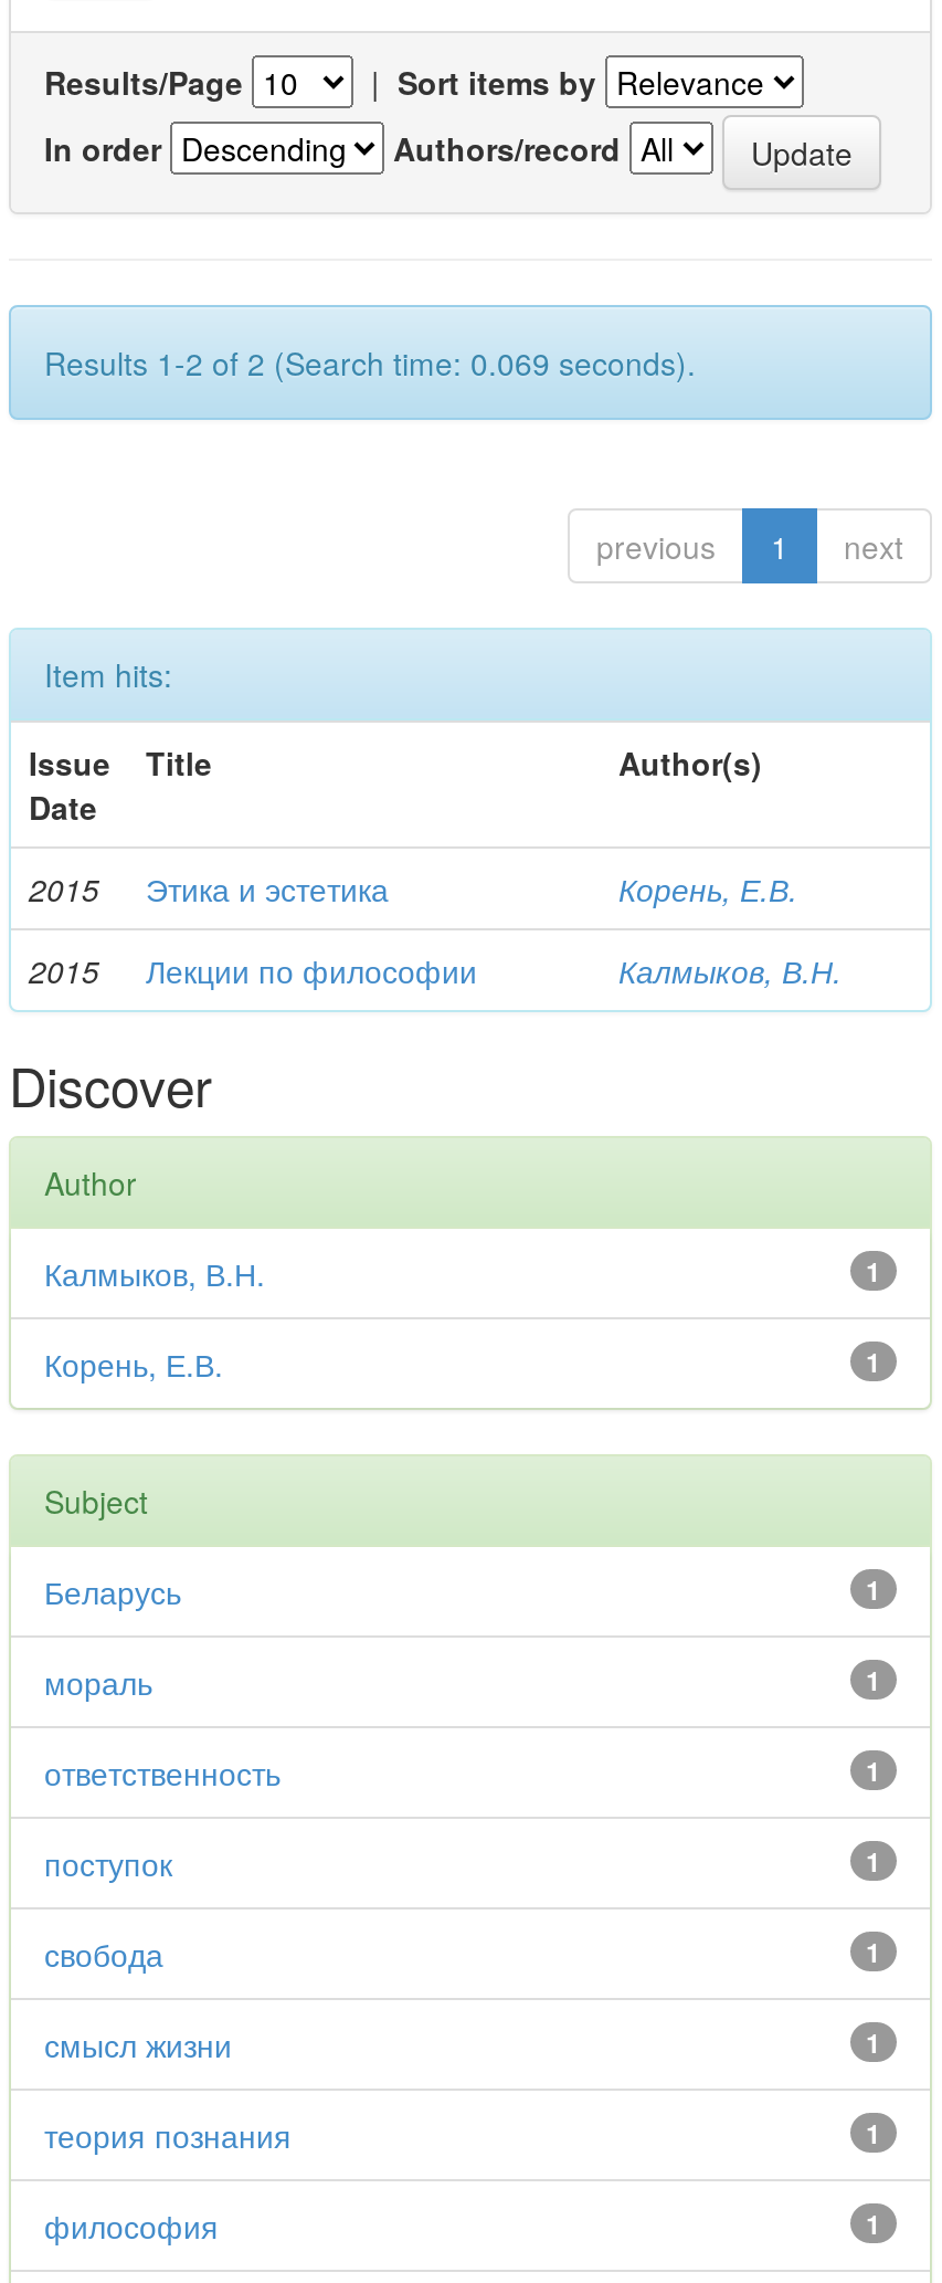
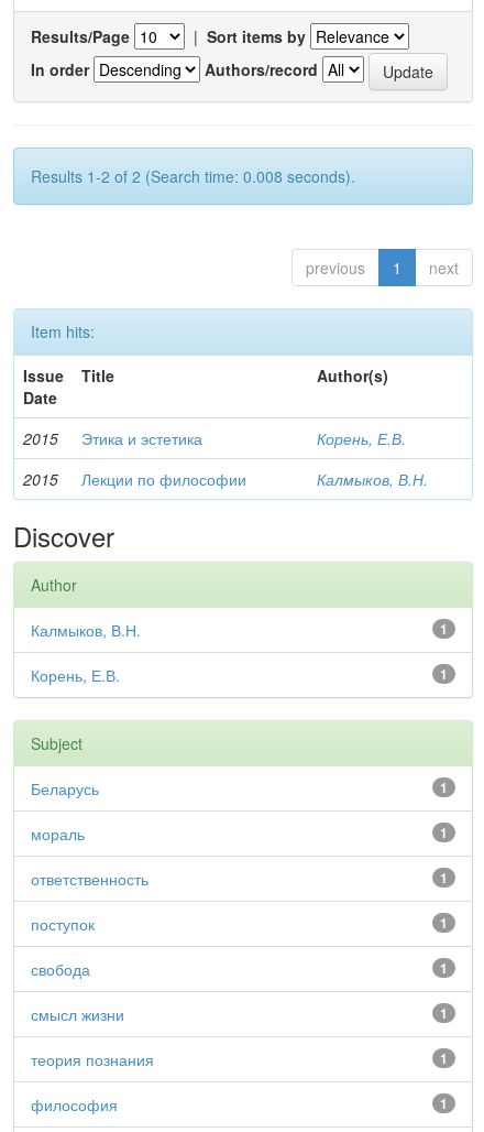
- Results 1-2 of 2 (Search time: 0.069 seconds).
+ Results 1-2 of 2 (Search time: 0.008 seconds).
